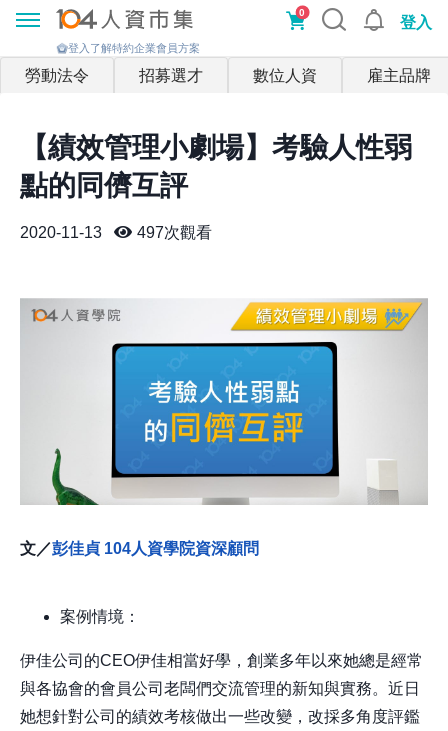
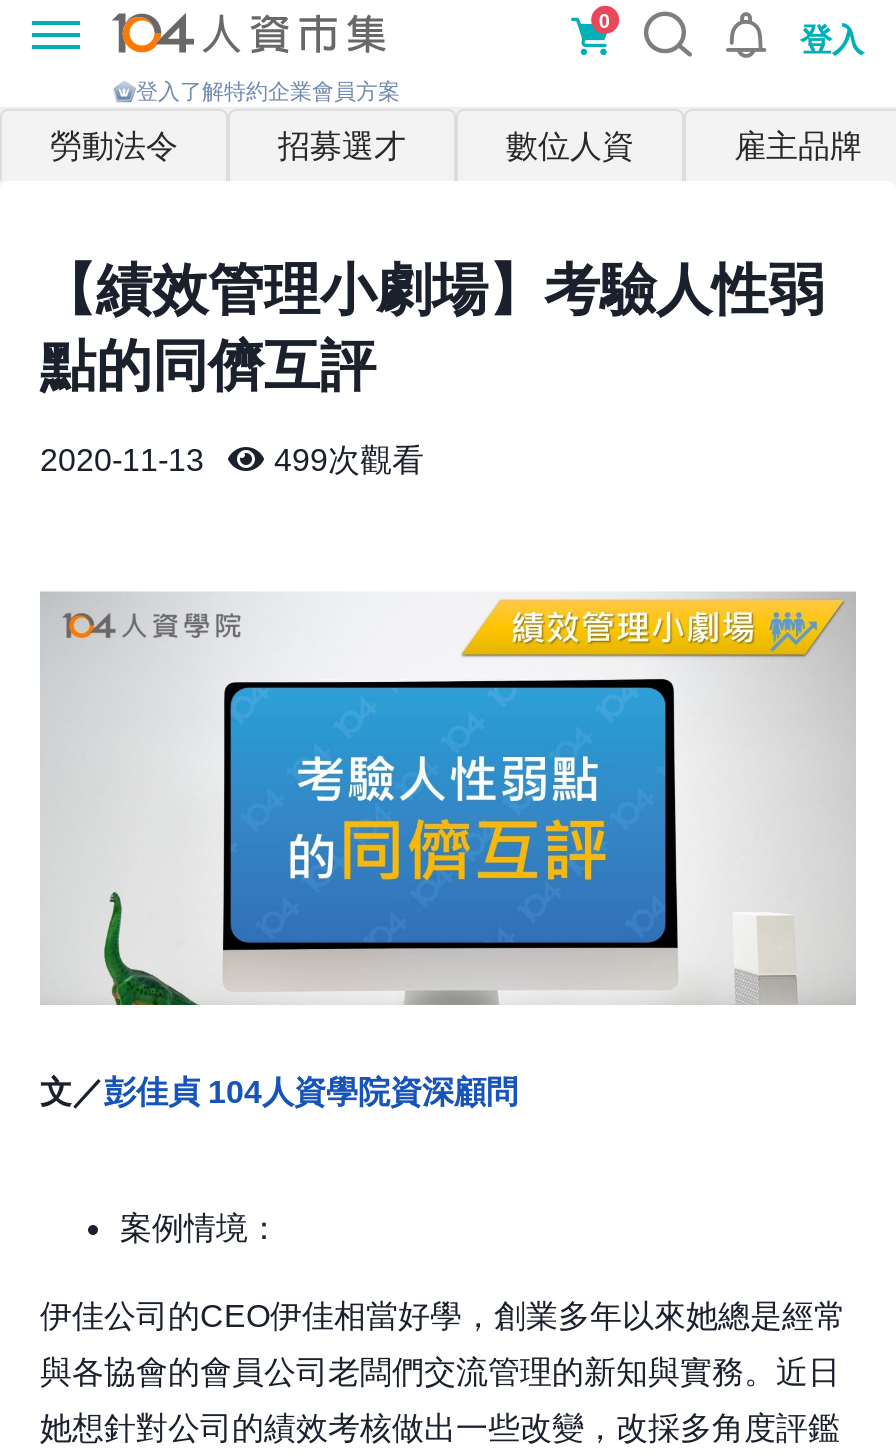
- 497次觀看
+ 499次觀看
